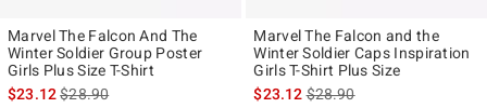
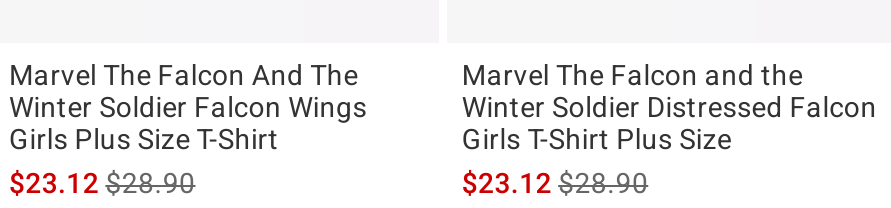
- Winter Soldier Group Poster
+ Winter Soldier Falcon Wings

- Winter Soldier Caps Inspiration
+ Winter Soldier Distressed Falcon
